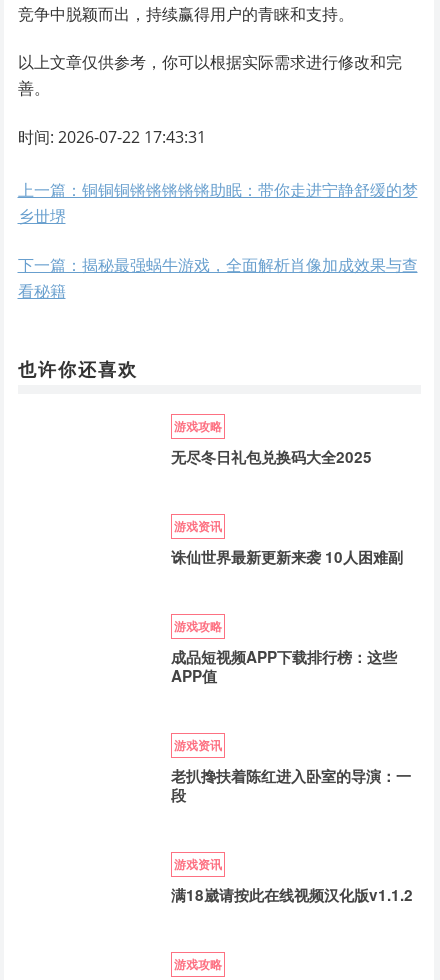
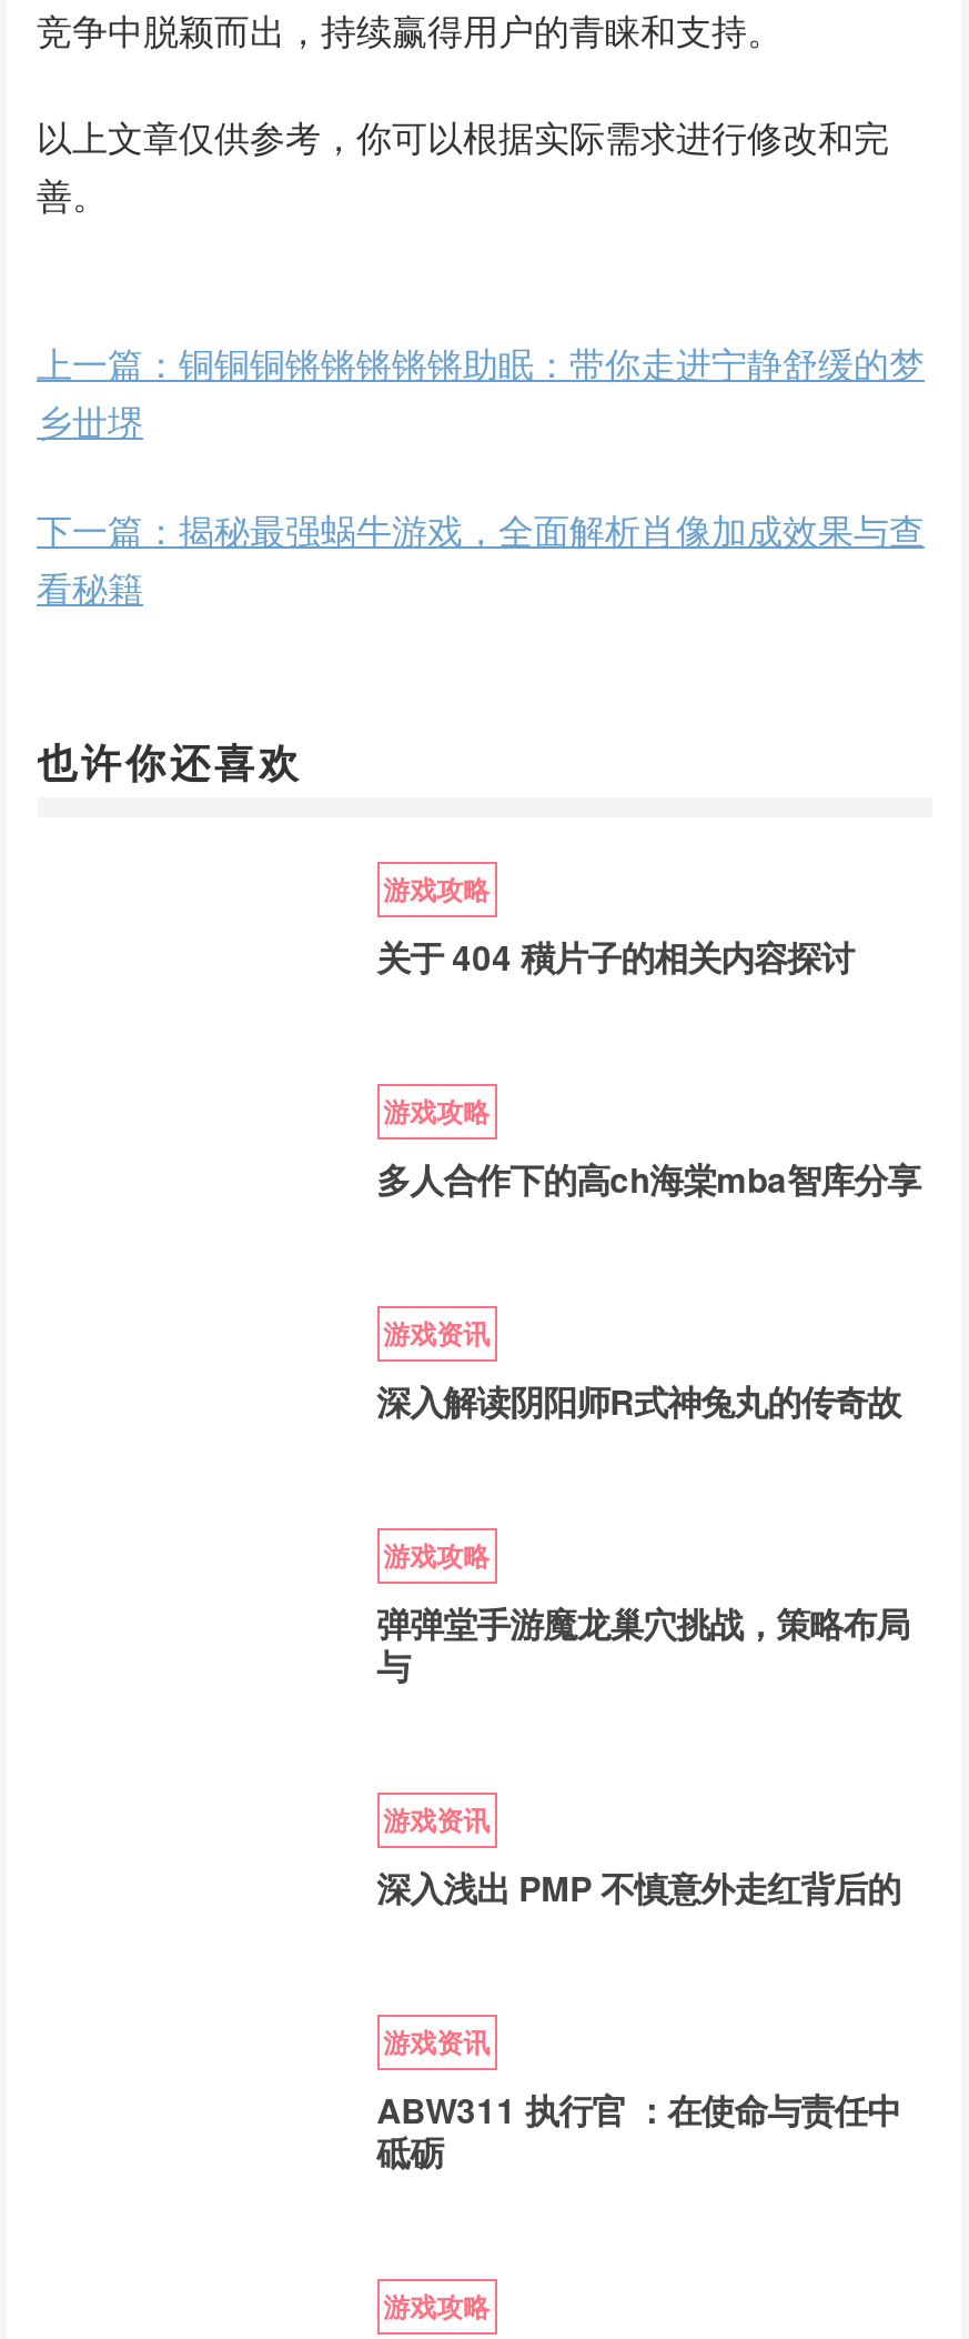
- 时间: 2026-07-22 17:43:31

moved up: 下一篇：揭秘最强蜗牛游戏，全面解析肖像加成效果与查 | 看秘籍 | 也许你还喜欢 | 游戏攻略

- 无尽冬日礼包兑换码大全2025
+ 关于 404 穔片子的相关内容探讨
+ 游戏攻略
+ 多人合作下的高ch海棠mba智库分享

- 诛仙世界最新更新来袭 10人困难副
+ 深入解读阴阳师R式神兔丸的传奇故

- 成品短视频APP下载排行榜：这些
- APP值
+ 弹弹堂手游魔龙巢穴挑战，策略布局
+ 与

- 老扒搀扶着陈红进入卧室的导演：一
- 段
+ 深入浅出 PMP 不慎意外走红背后的

- 满18崴请按此在线视频汉化版v1.1.2
+ ABW311 执行官 ：在使命与责任中
+ 砥砺
